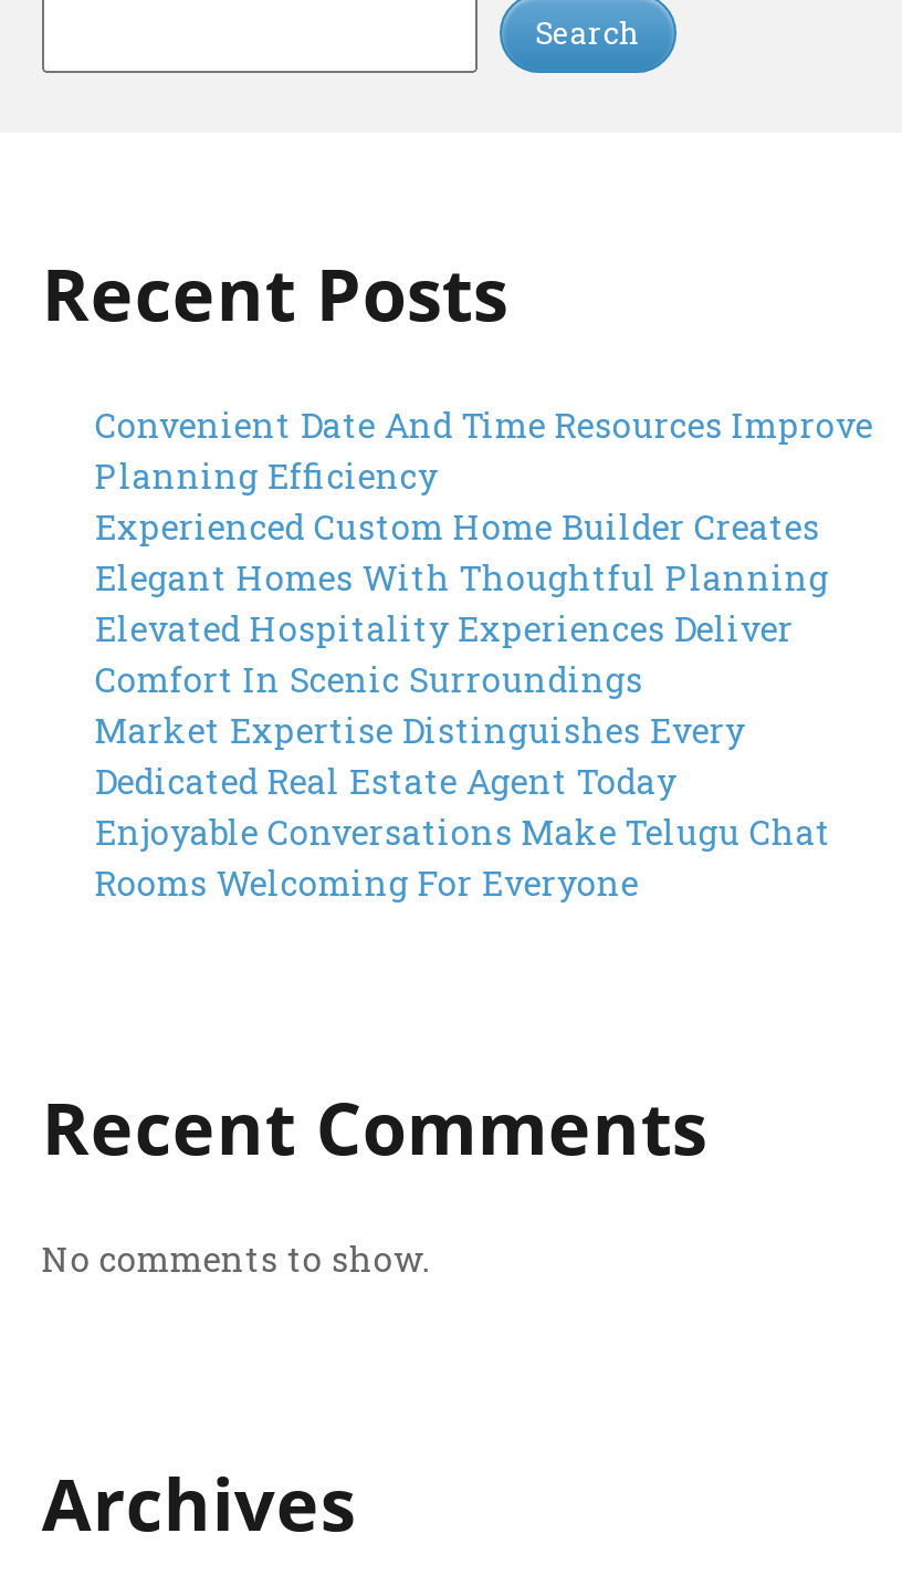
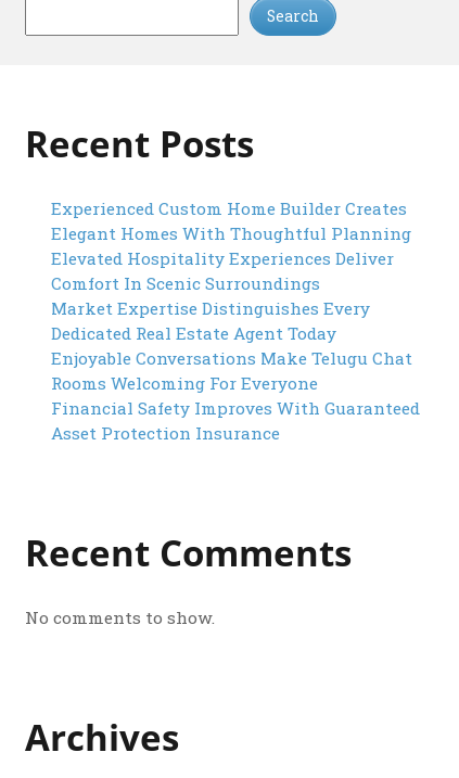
- Convenient Date And Time Resources Improve
- Planning Efficiency

moved up: Experienced Custom Home Builder Creates | Elegant Homes With Thoughtful Planning | Elevated Hospitality Experiences Deliver | Comfort In Scenic Surroundings | Market Expertise Distinguishes Every | Dedicated Real Estate Agent Today | Enjoyable Conversations Make Telugu Chat | Rooms Welcoming For Everyone

+ Financial Safety Improves With Guaranteed
+ Asset Protection Insurance
